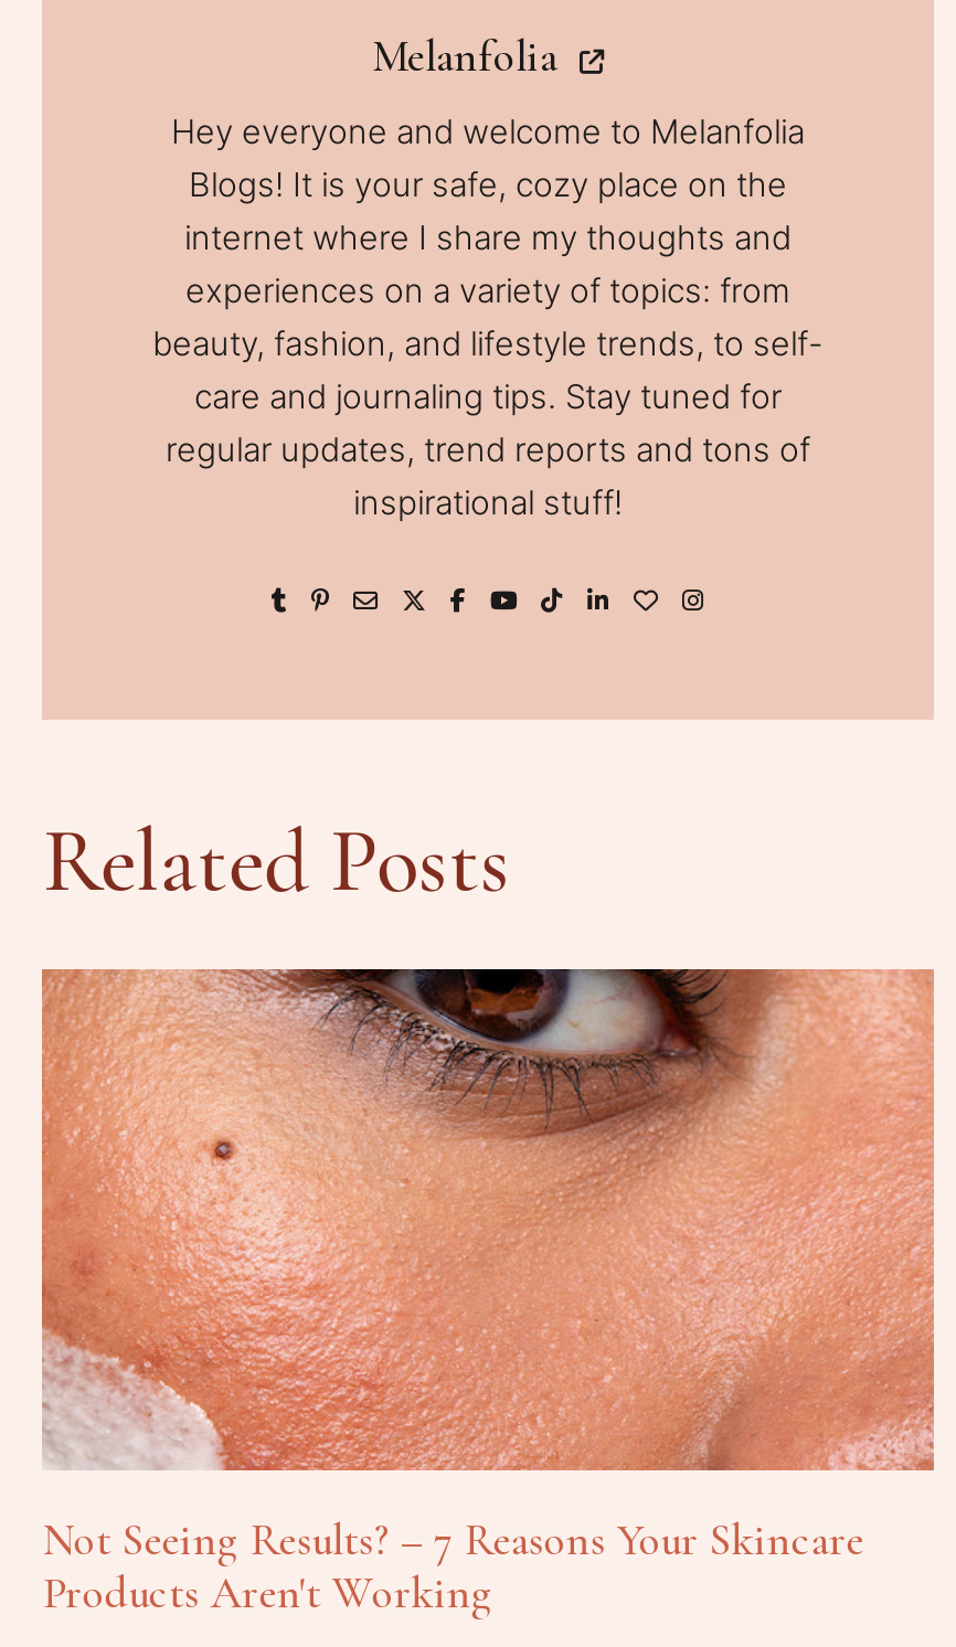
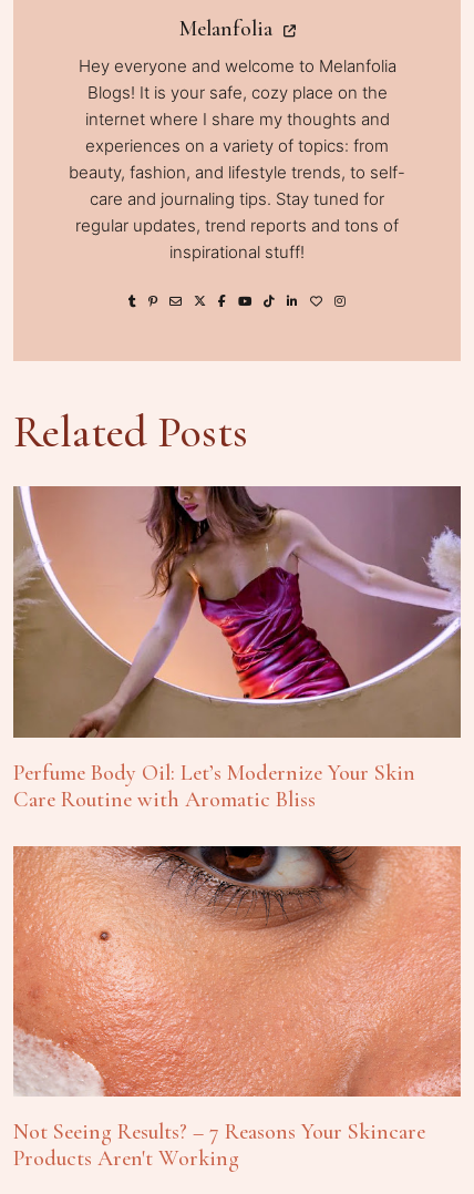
+ [image]
+ Perfume Body Oil: Let’s Modernize Your Skin
+ Care Routine with Aromatic Bliss
